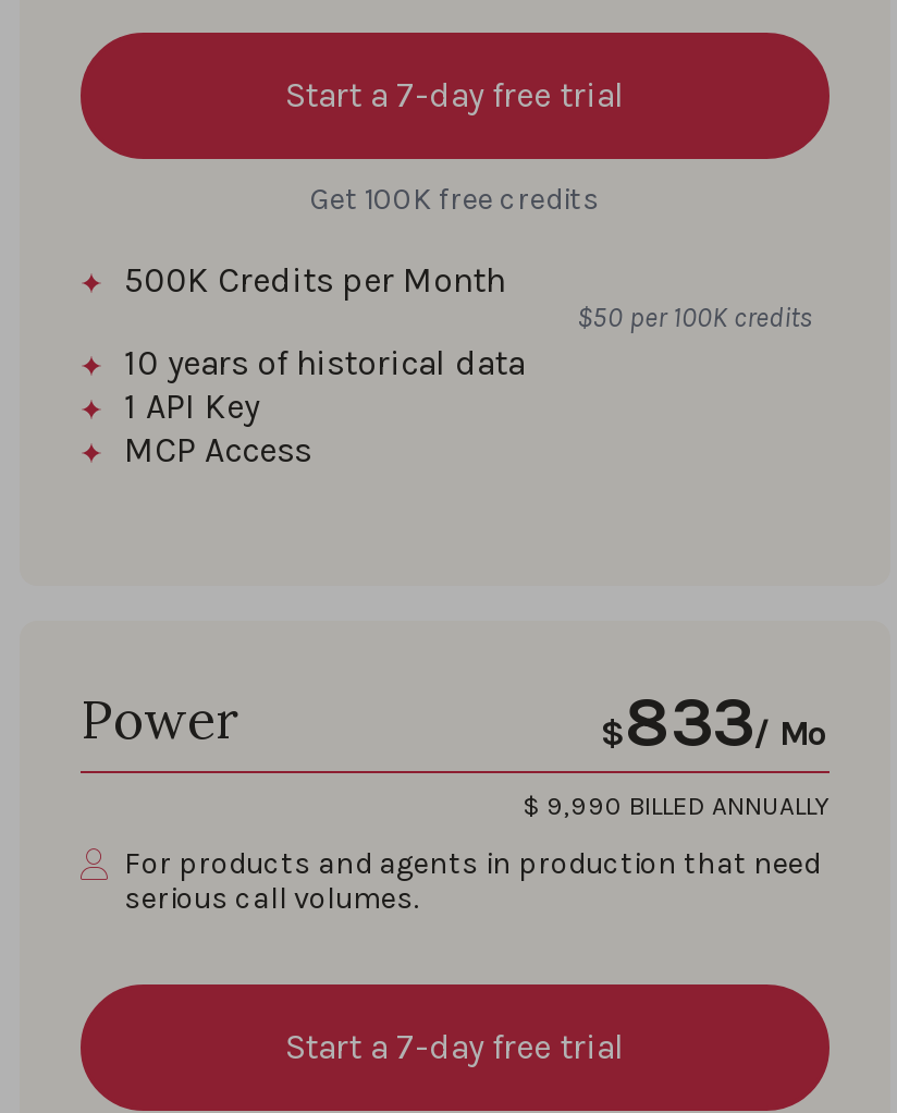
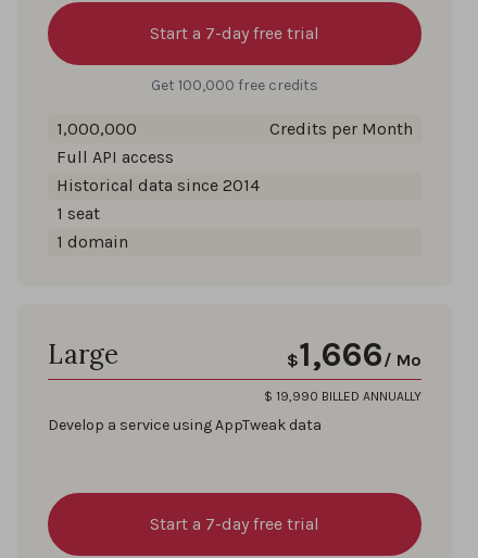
- Get 100K free credits
+ Get 100,000 free credits

- 500K Credits per Month
- $50 per 100K credits
- 10 years of historical data
- 1 API Key
- MCP Access
+ 1,000,000
+ Credits per Month
+ Full API access
+ Historical data since 2014
+ 1 seat
+ 1 domain

- Power
- $833 / Mo
- $ 9,990 BILLED ANNUALLY
+ Large
+ $1,666 / Mo
+ $ 19,990 BILLED ANNUALLY

- For products and agents in production that need
- serious call volumes.
+ Develop a service using AppTweak data
